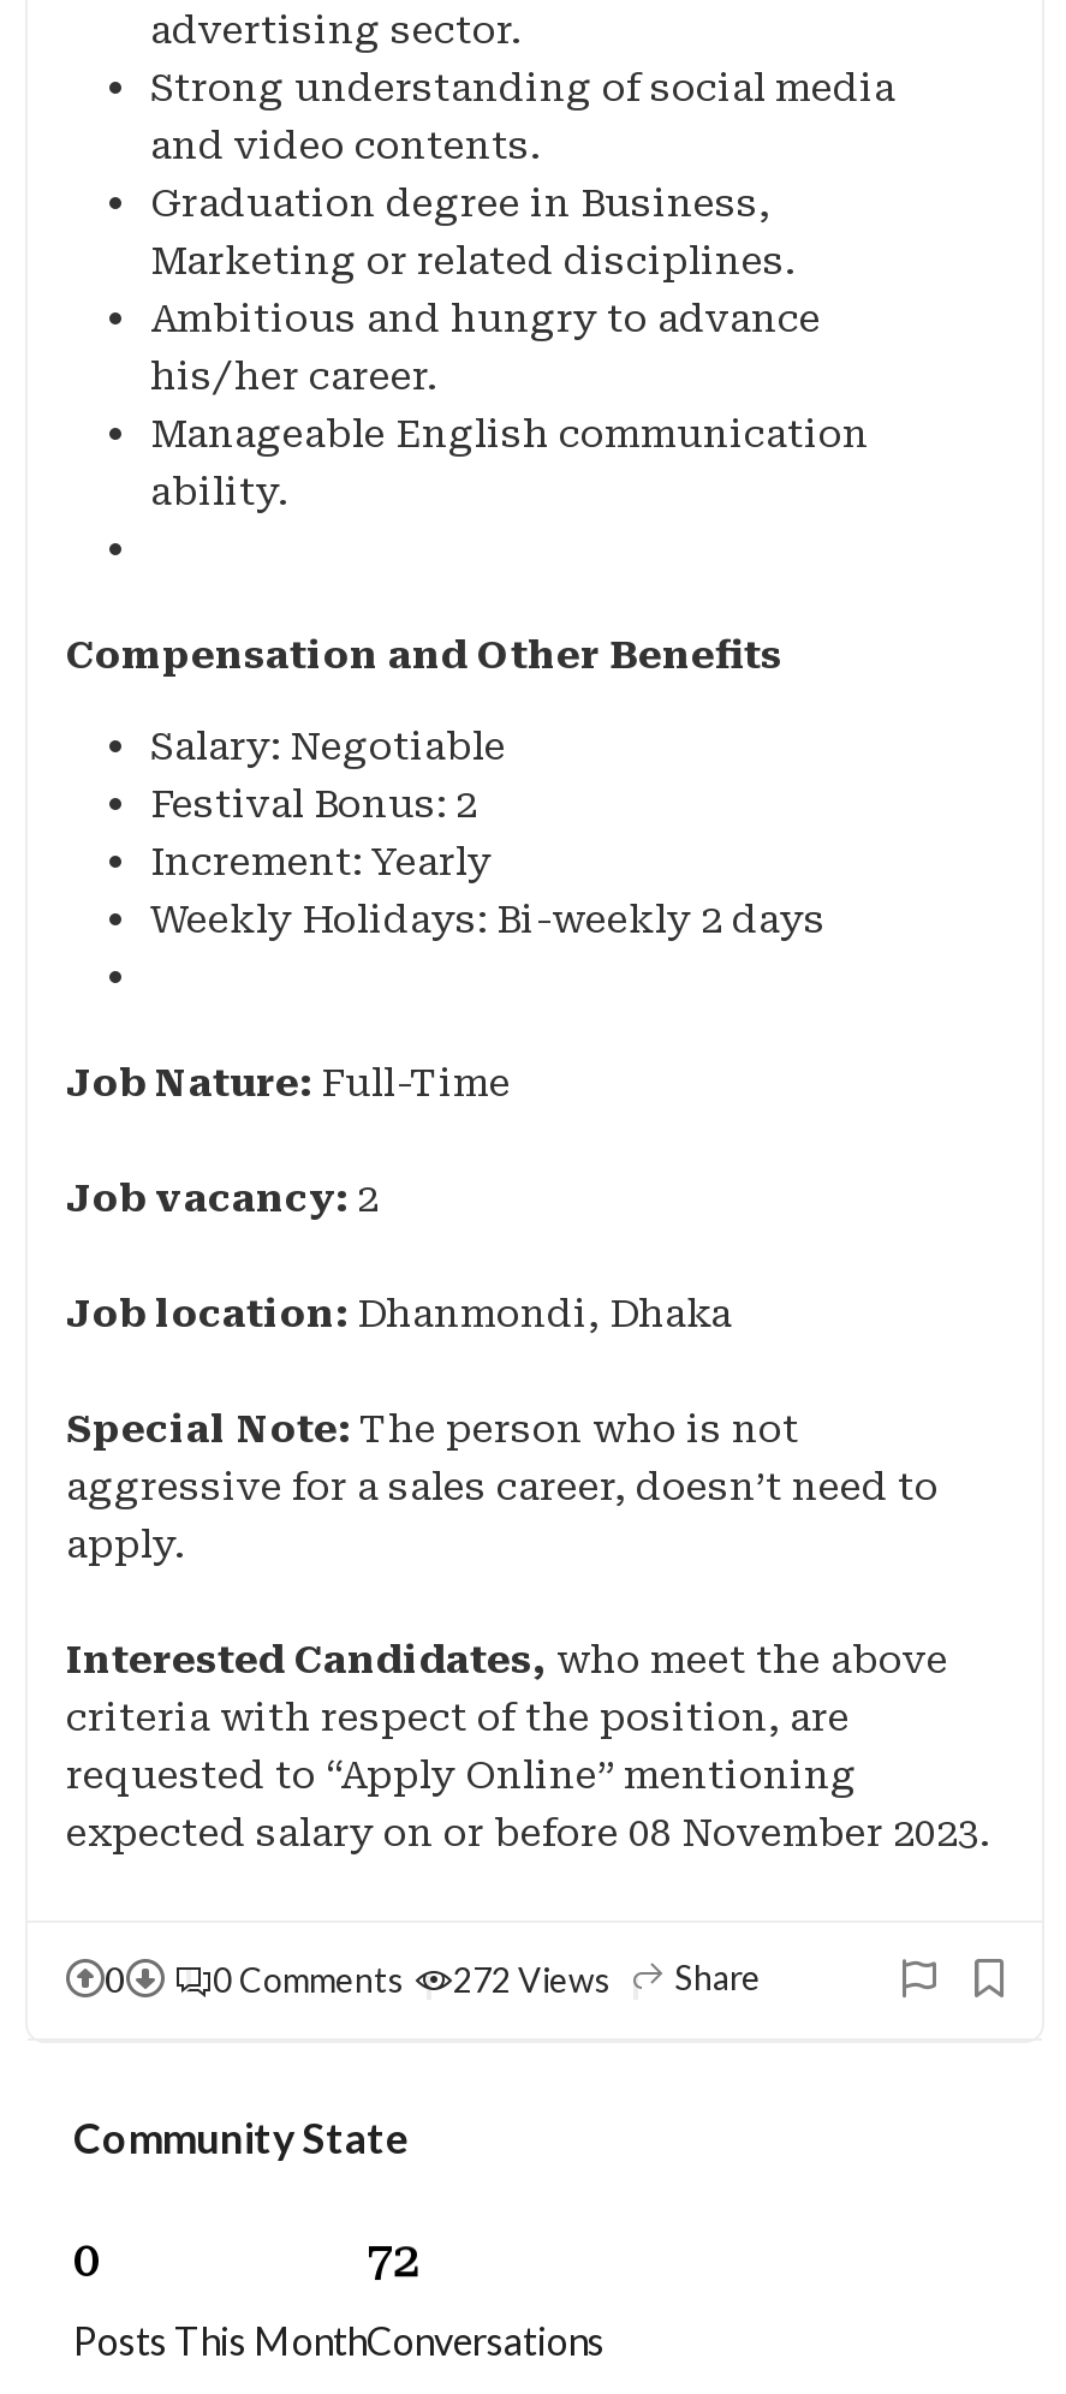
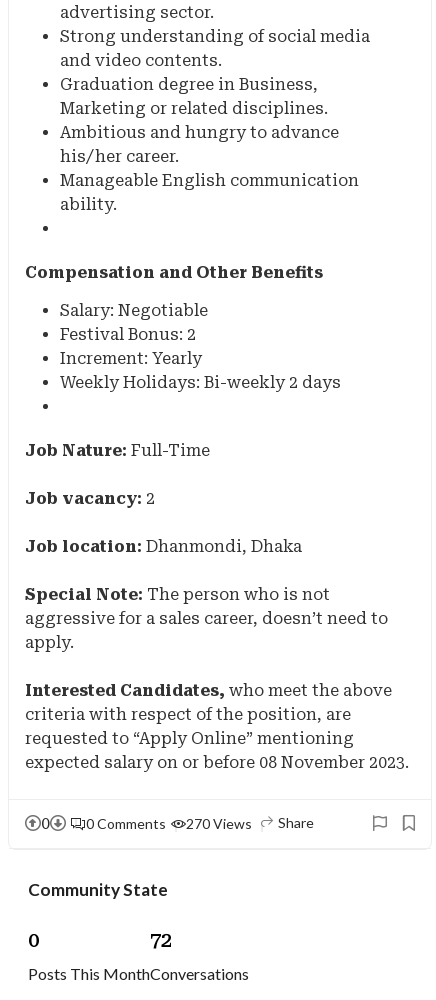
- 272 Views
+ 270 Views
